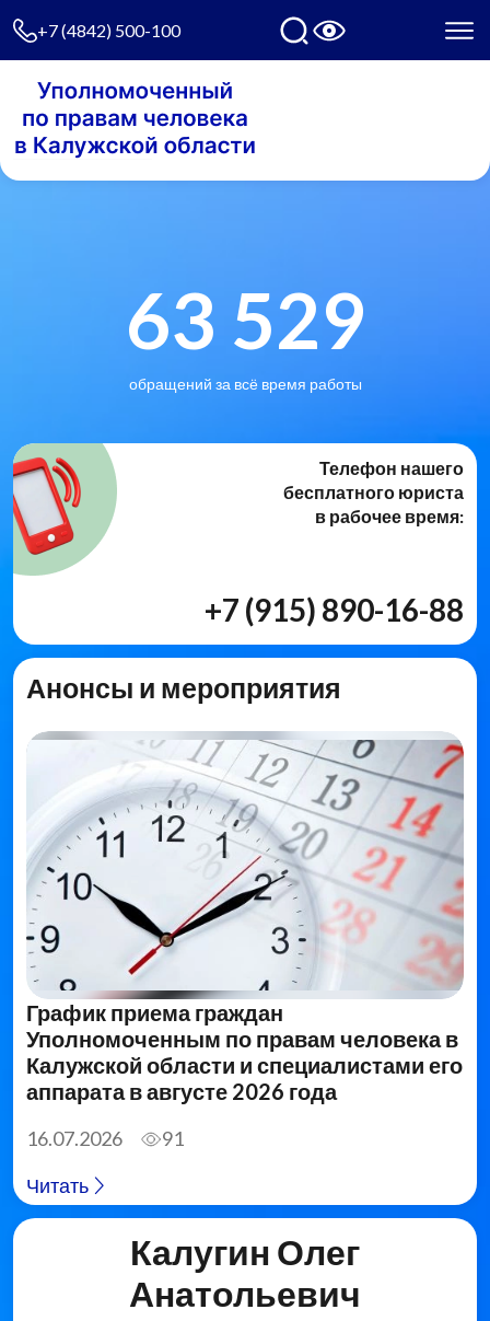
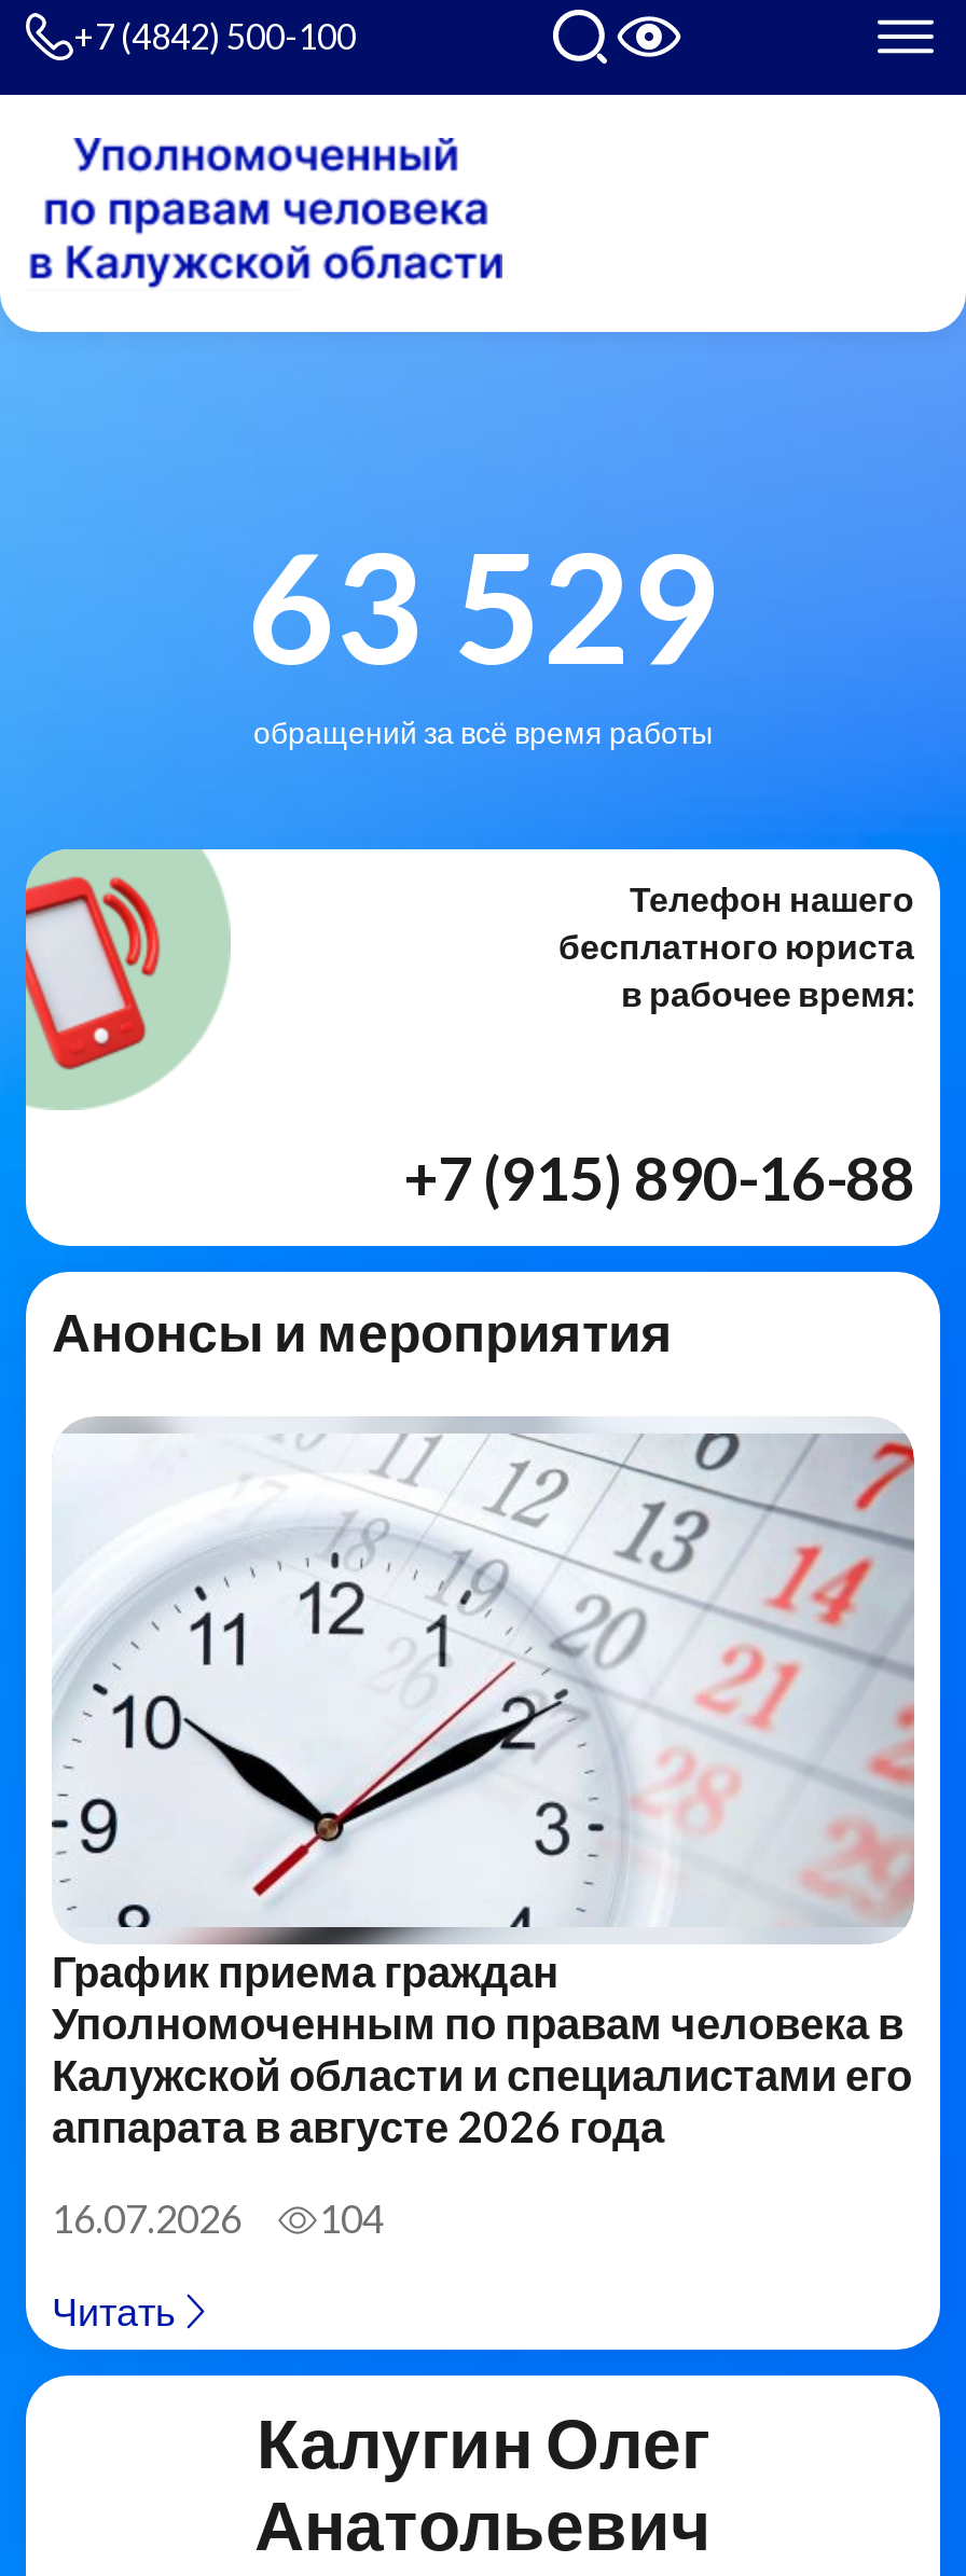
- 16.07.2026 91
+ 16.07.2026 104
